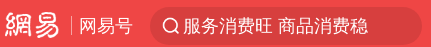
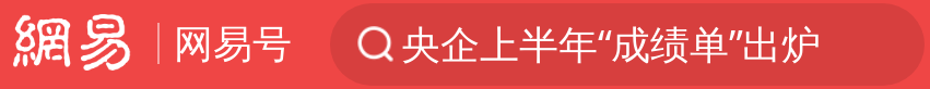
- 服务消费旺 商品消费稳
+ 央企上半年“成绩单”出炉
